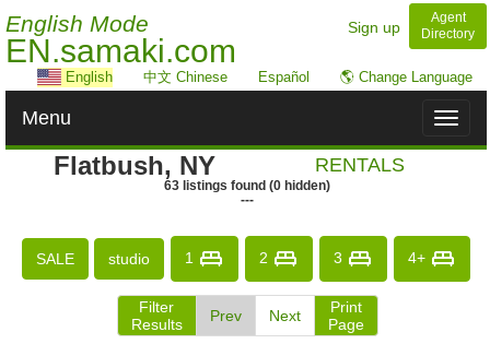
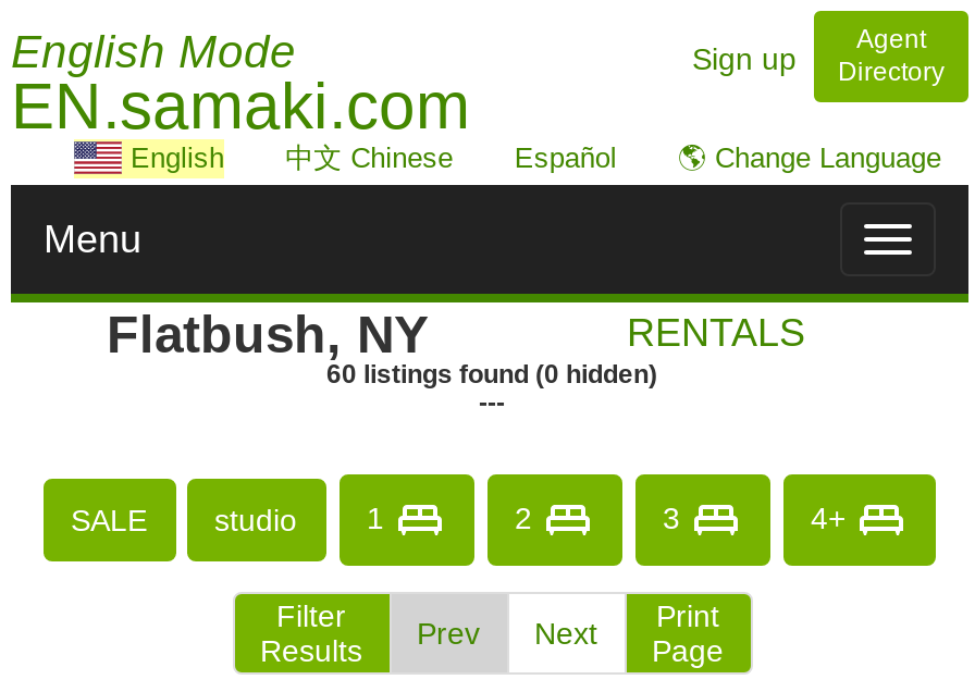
- 63 listings found (0 hidden)
+ 60 listings found (0 hidden)
